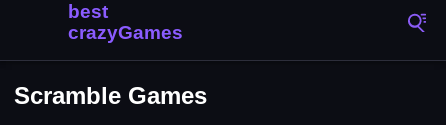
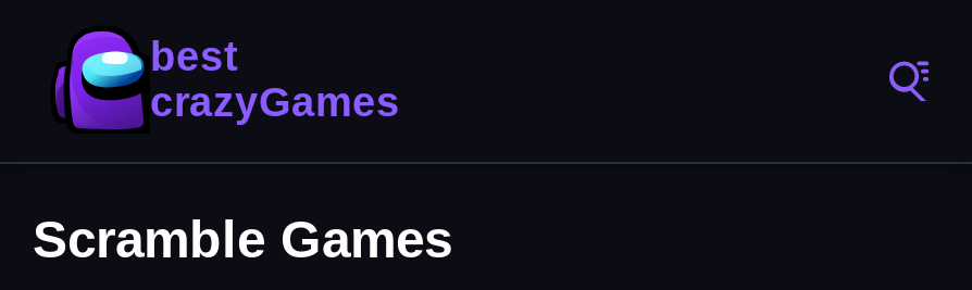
+ [image]
